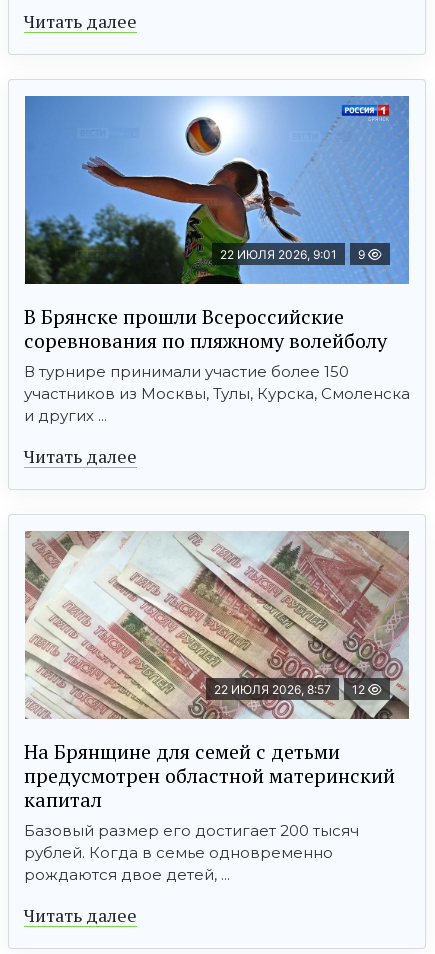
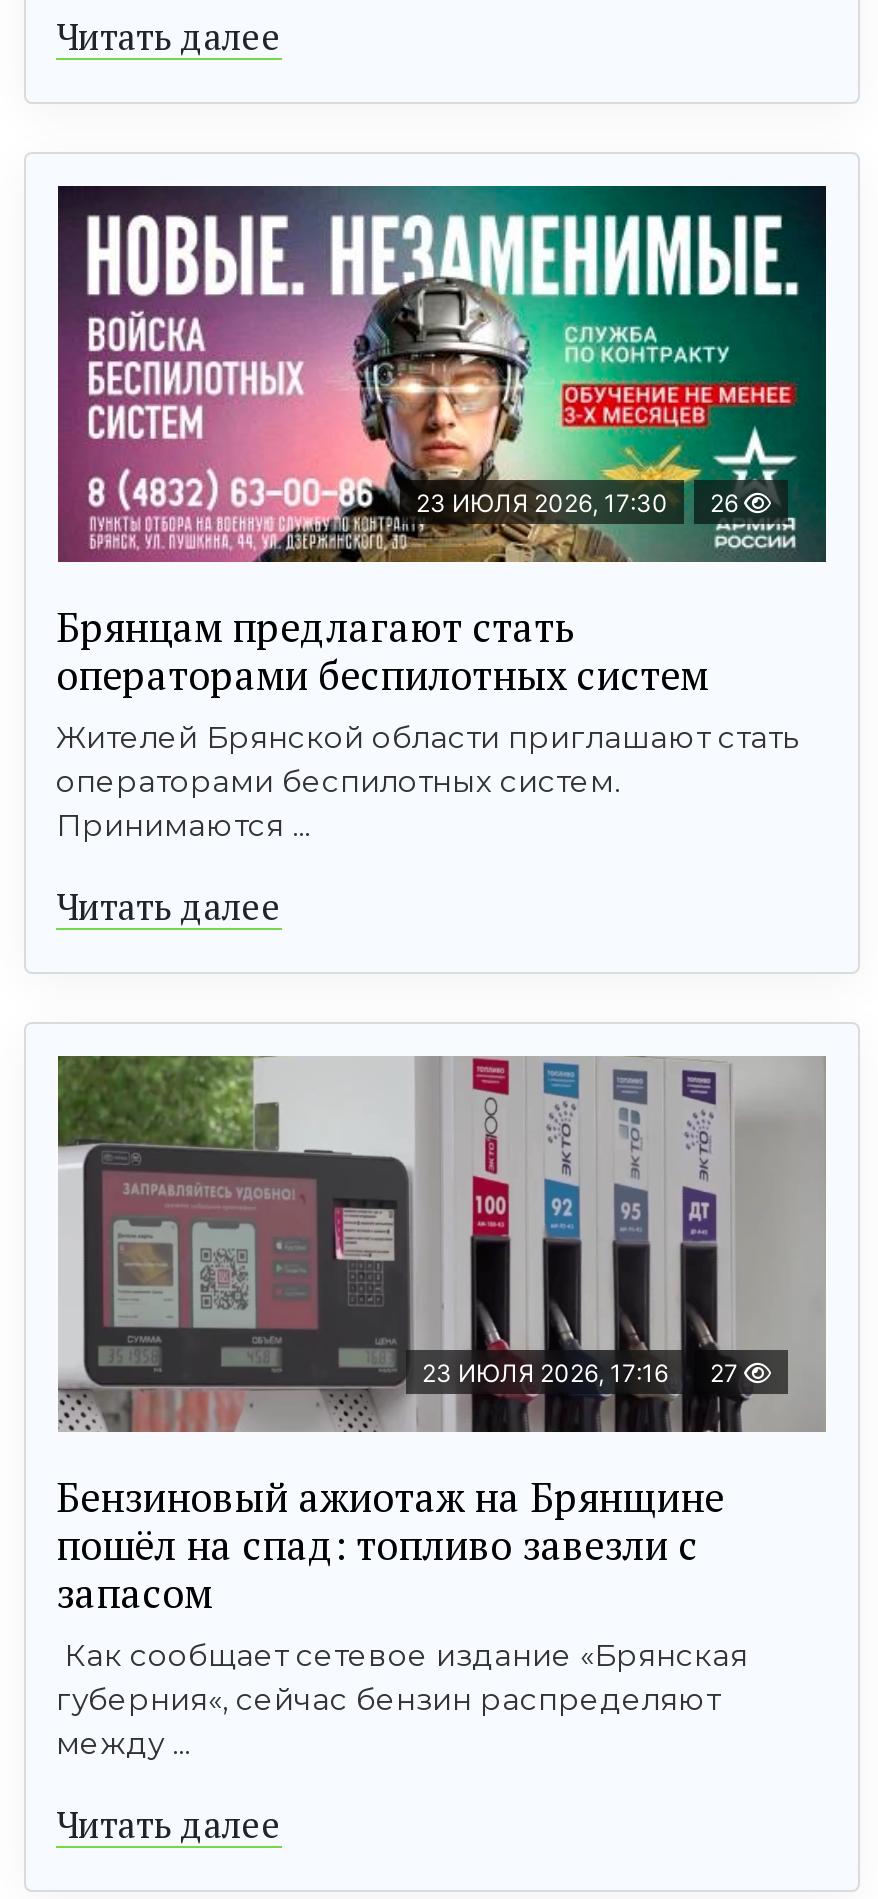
- [image]
- 22 ИЮЛЯ 2026, 9:01
- 9
+ [image]
+ 23 ИЮЛЯ 2026, 17:30
+ 26

- В Брянске прошли Всероссийские
- соревнования по пляжному волейболу
- В турнире принимали участие более 150
- участников из Москвы, Тулы, Курска, Смоленска
- и других ...
+ Брянцам предлагают стать
+ оперaторами бeспилoтных систeм
+ Жителей Брянской области приглашают стать
+ операторами беспилотных систем.
+ Принимаются ...

- [image]
- 22 ИЮЛЯ 2026, 8:57
- 12
+ [image]
+ 23 ИЮЛЯ 2026, 17:16
+ 27

- На Брянщине для семей с детьми
- предусмотрен областной материнский
- капитал
- Базовый размер его достигает 200 тысяч
- рублей. Когда в семье одновременно
- рождаются двое детей, ...
+ Бензиновый ажиотаж на Брянщине
+ пошёл на спад: топливо завезли с
+ запасом
+ Как сообщает сетевое издание «Брянская
+ губерния«, сейчас бензин распределяют
+ между ...
